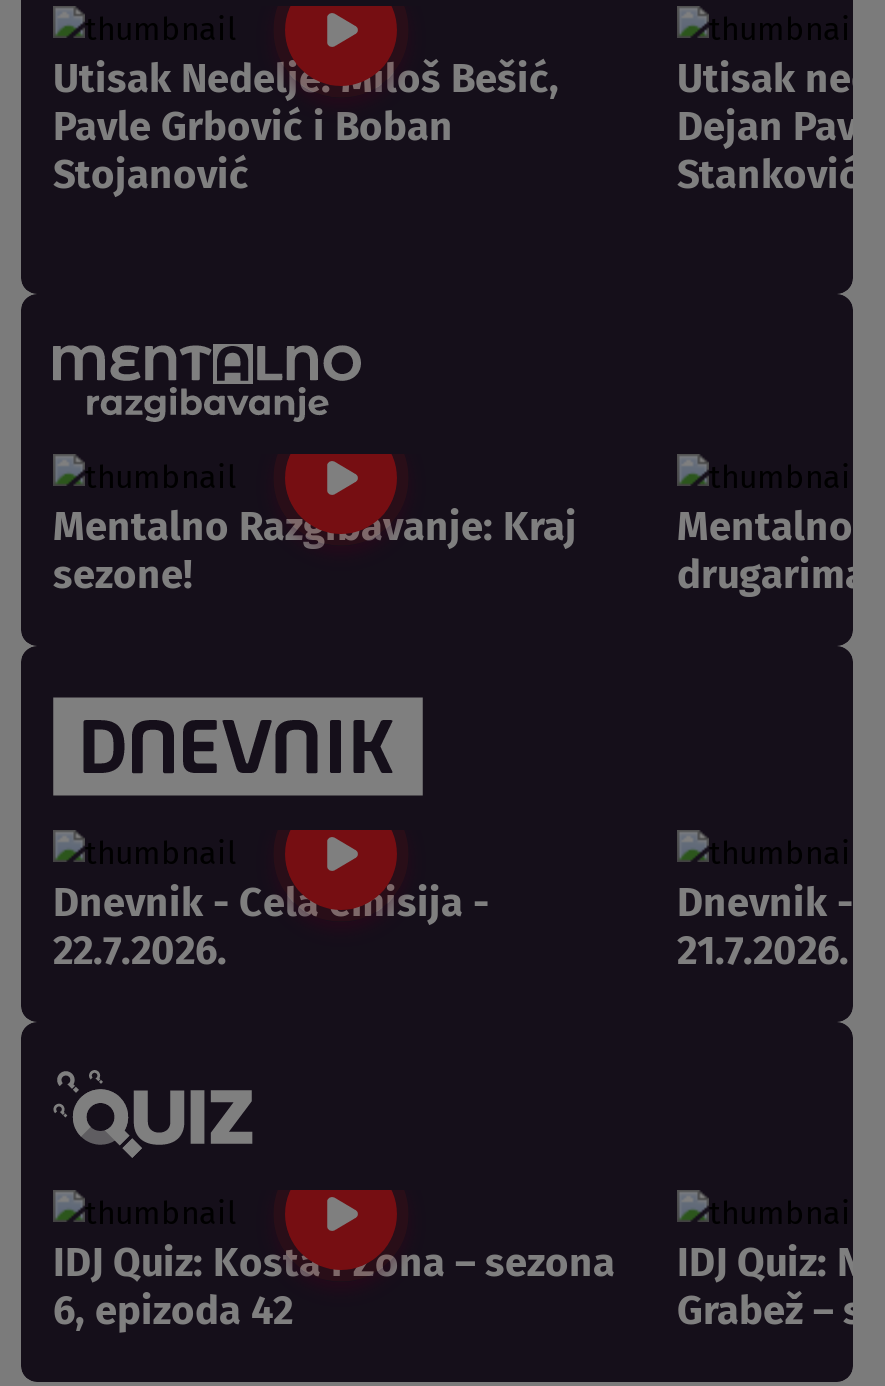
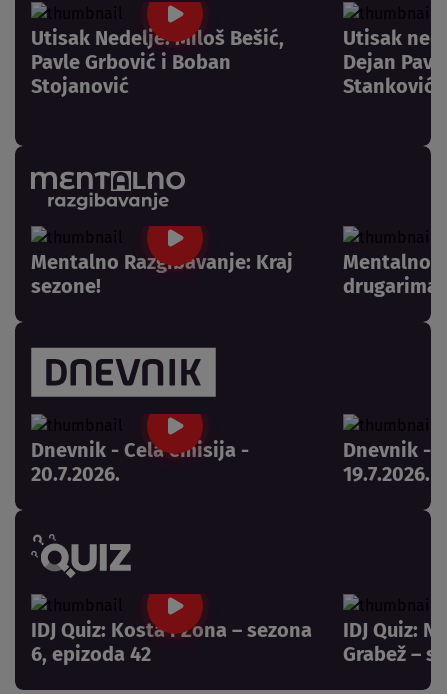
- 22.7.2026.
+ 20.7.2026.

- 21.7.2026.
+ 19.7.2026.
